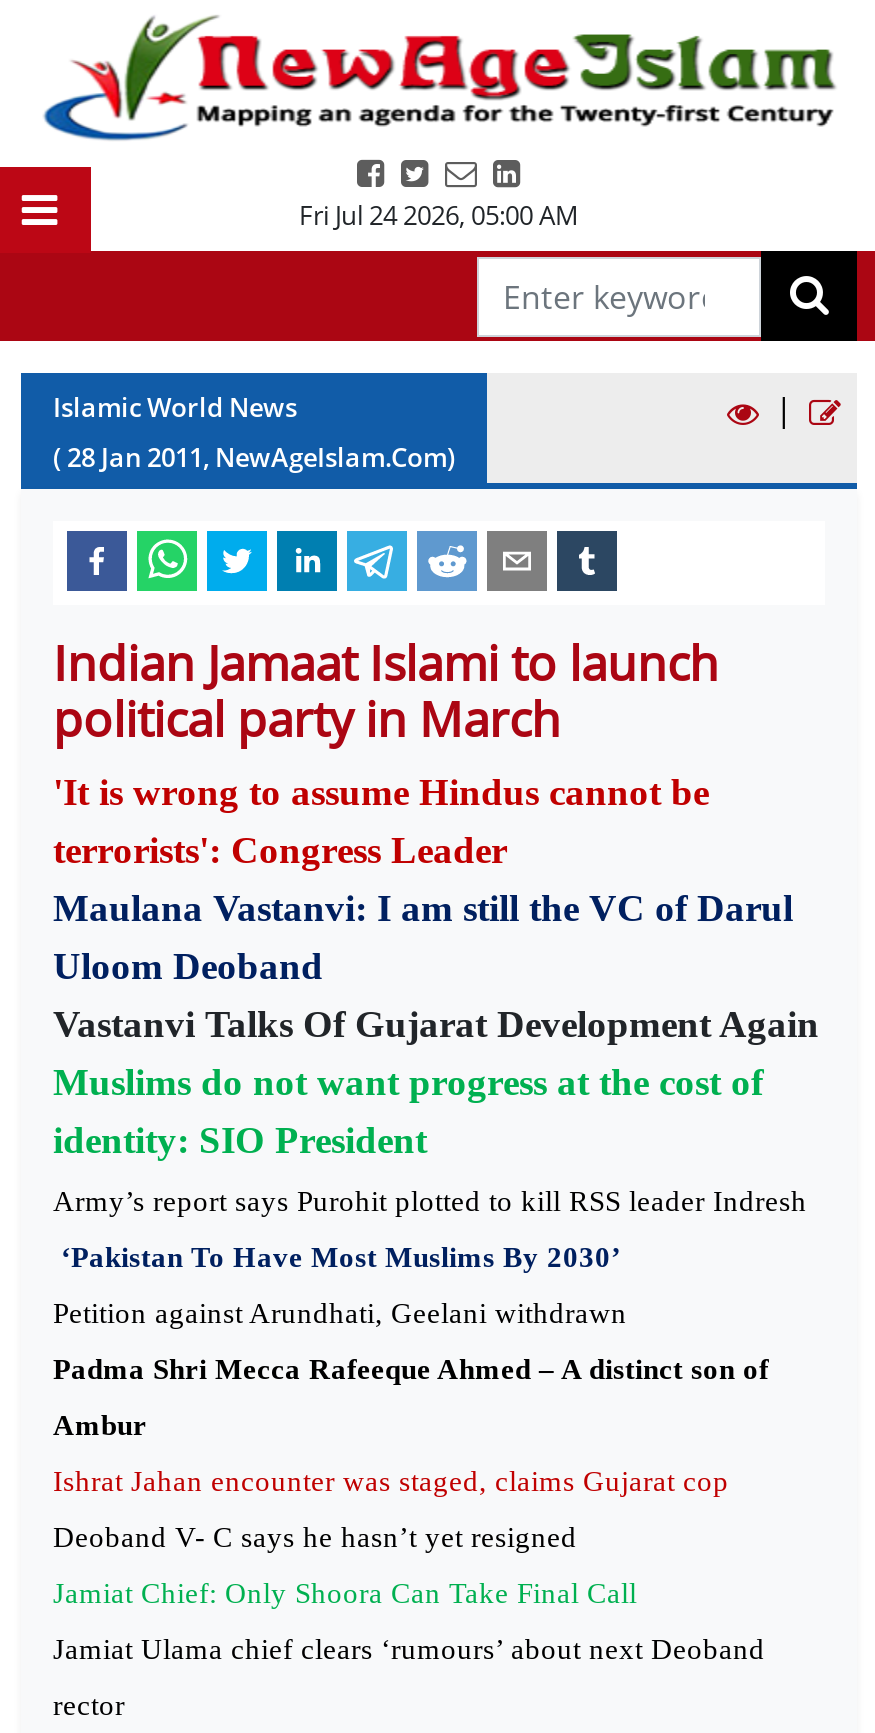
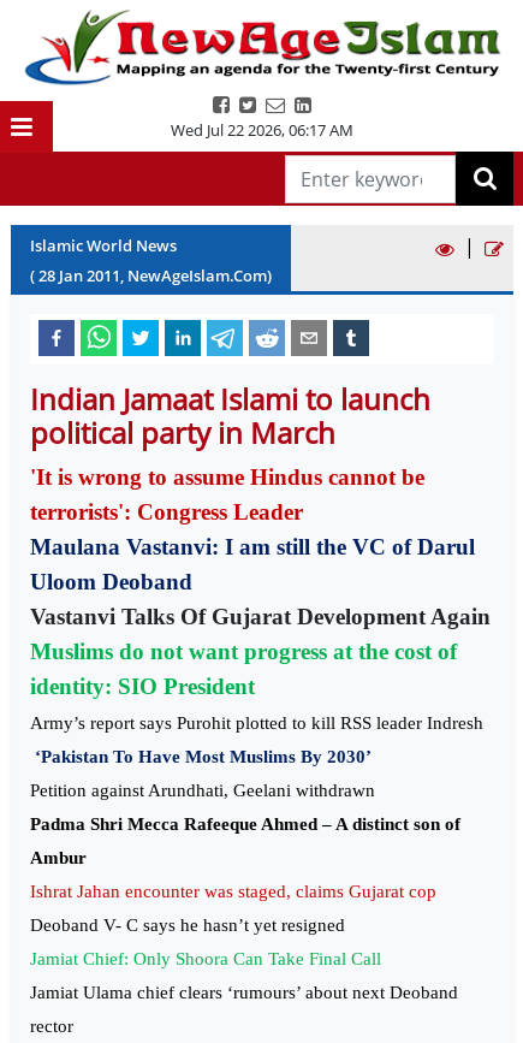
- Fri Jul 24 2026, 05:00 AM
+ Wed Jul 22 2026, 06:17 AM
